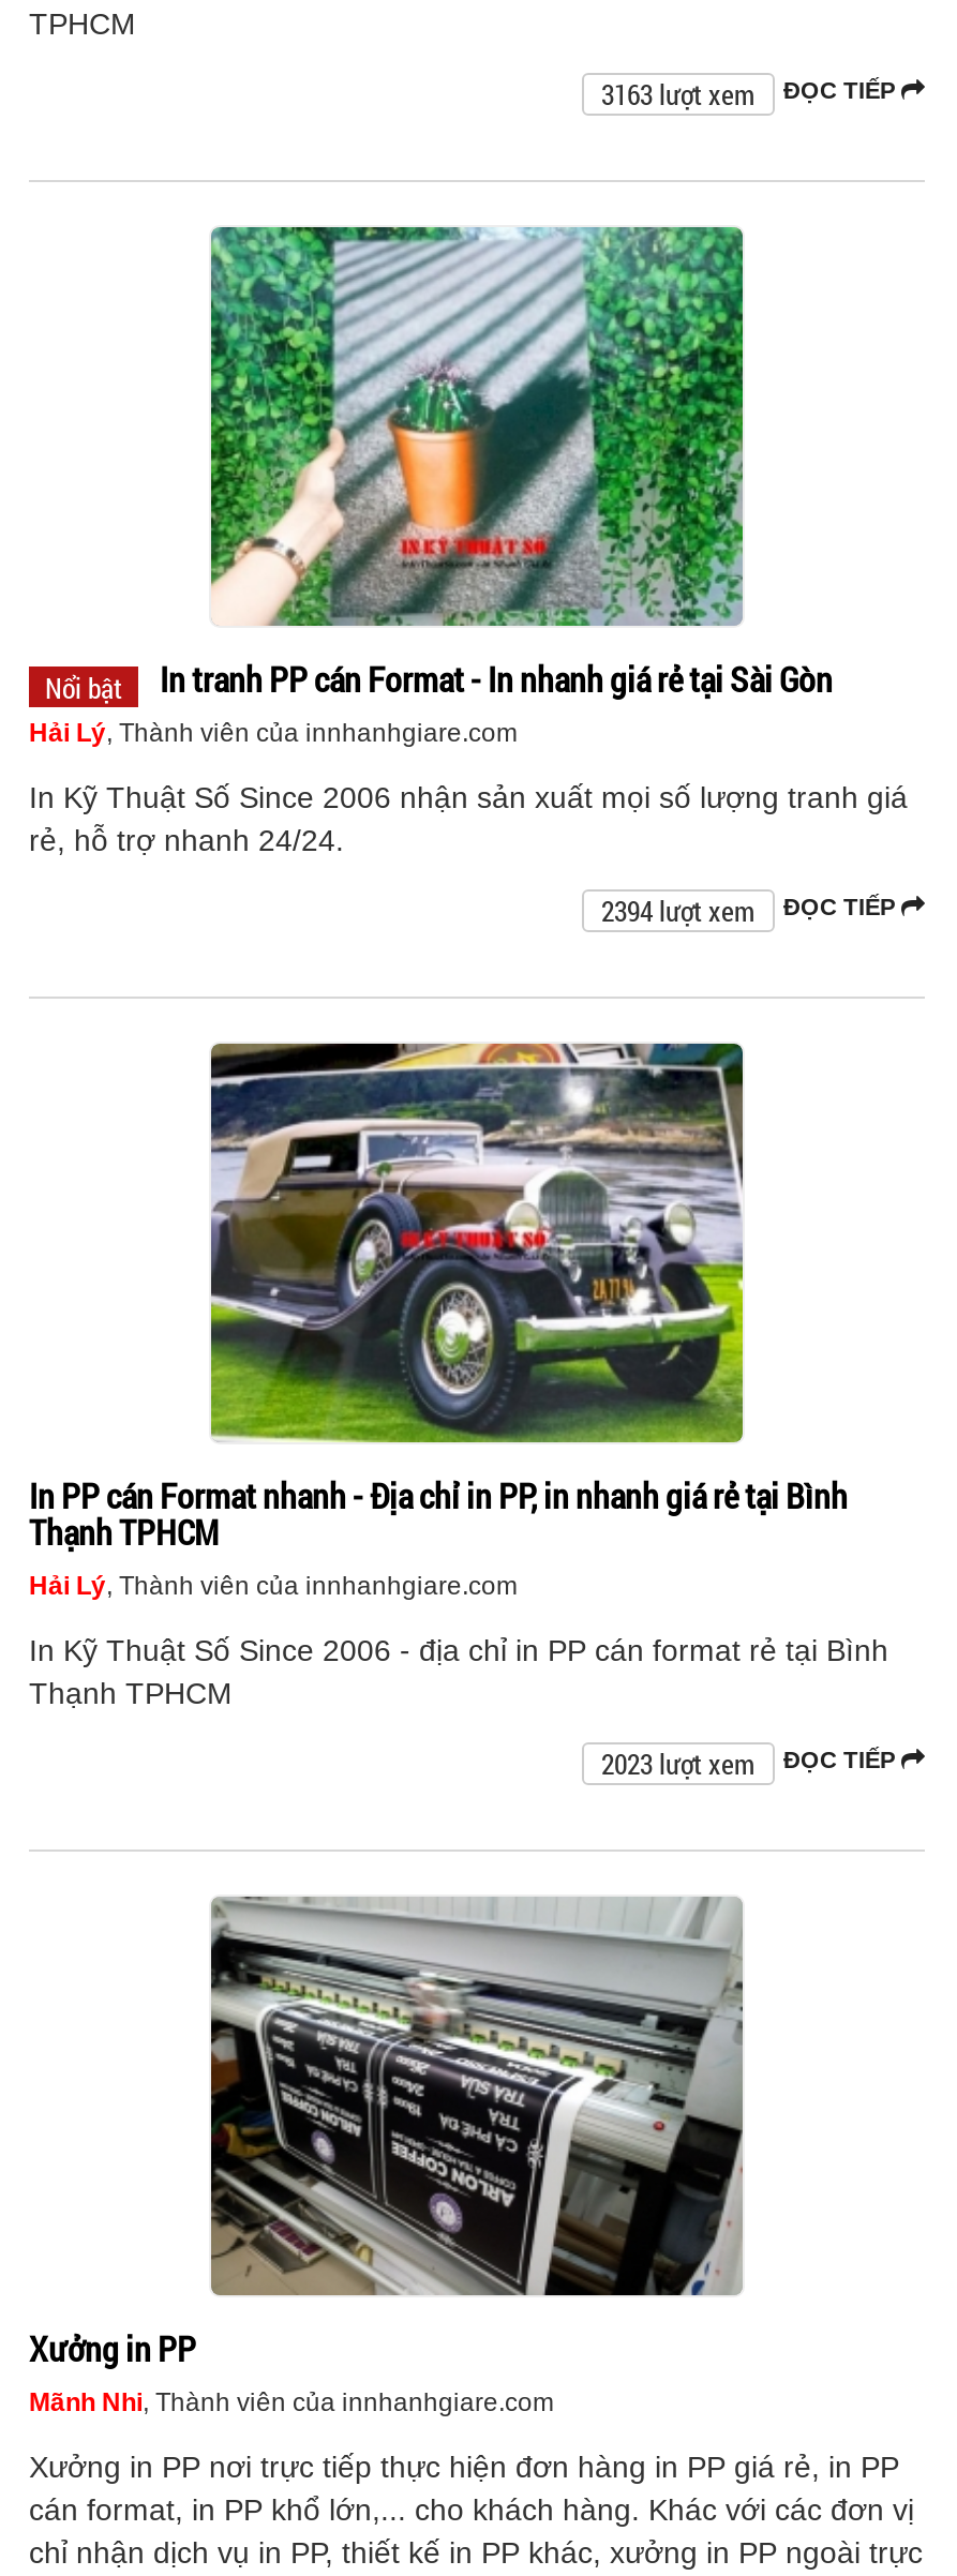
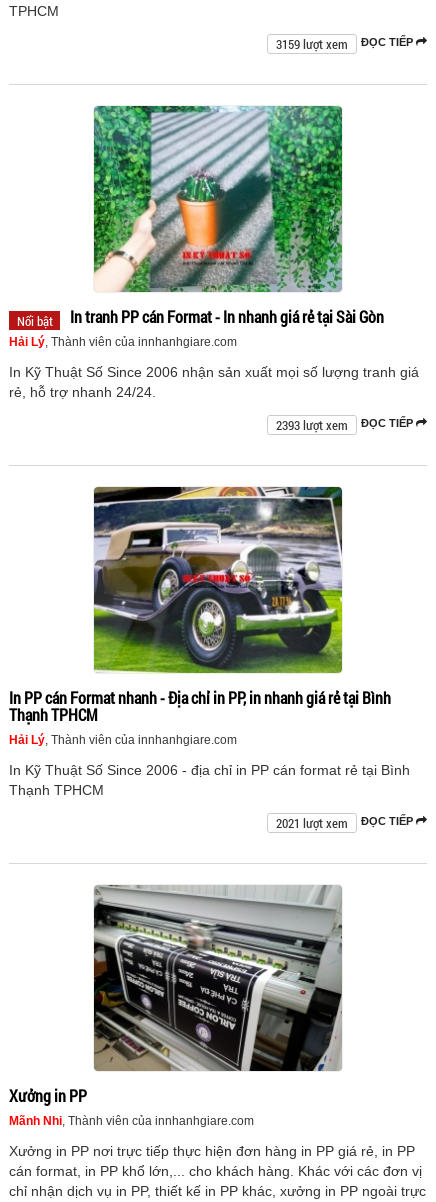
- 3163 lượt xem ĐỌC TIẾP
+ 3159 lượt xem ĐỌC TIẾP

- 2394 lượt xem ĐỌC TIẾP
+ 2393 lượt xem ĐỌC TIẾP

- 2023 lượt xem ĐỌC TIẾP
+ 2021 lượt xem ĐỌC TIẾP
